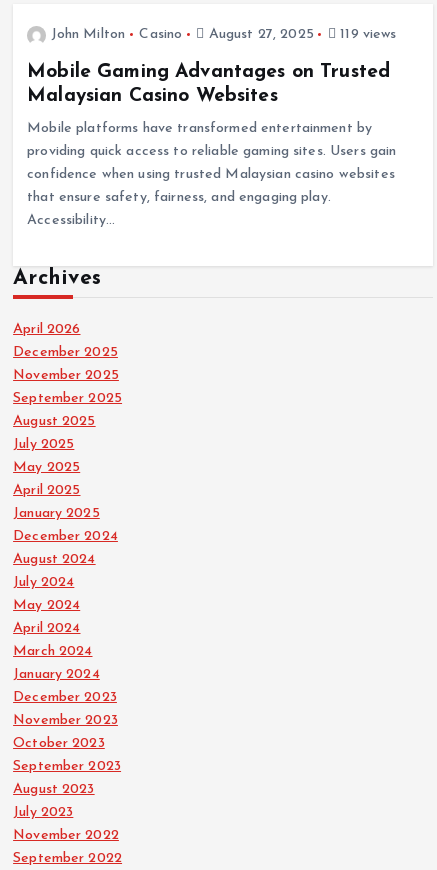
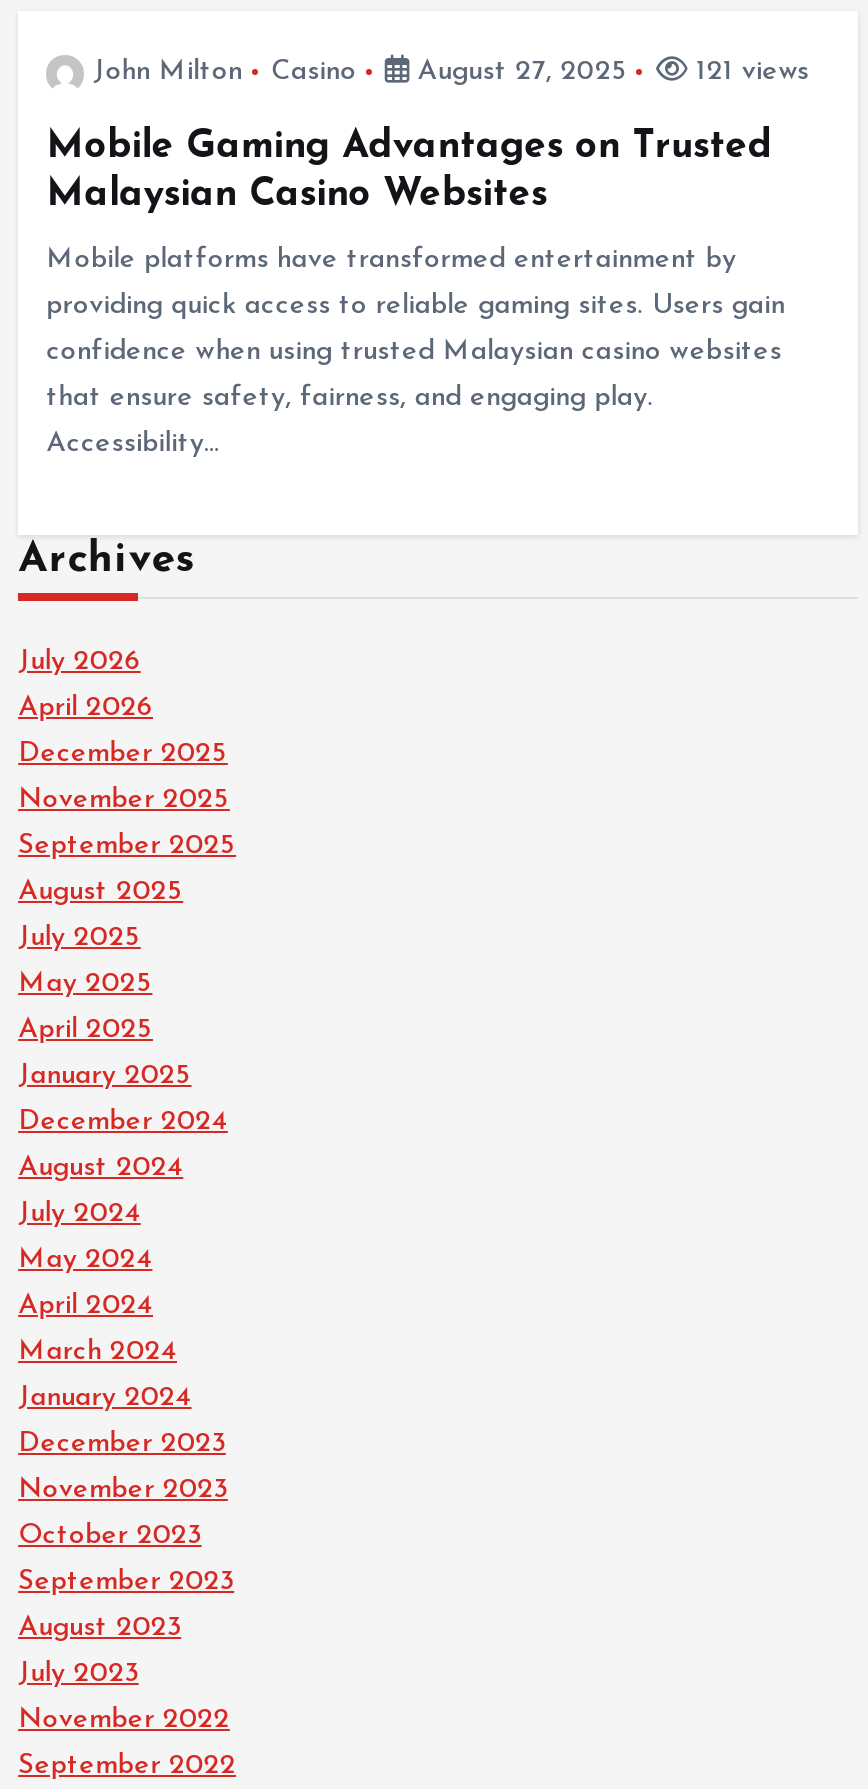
- 119 views
+ 121 views

+ July 2026
